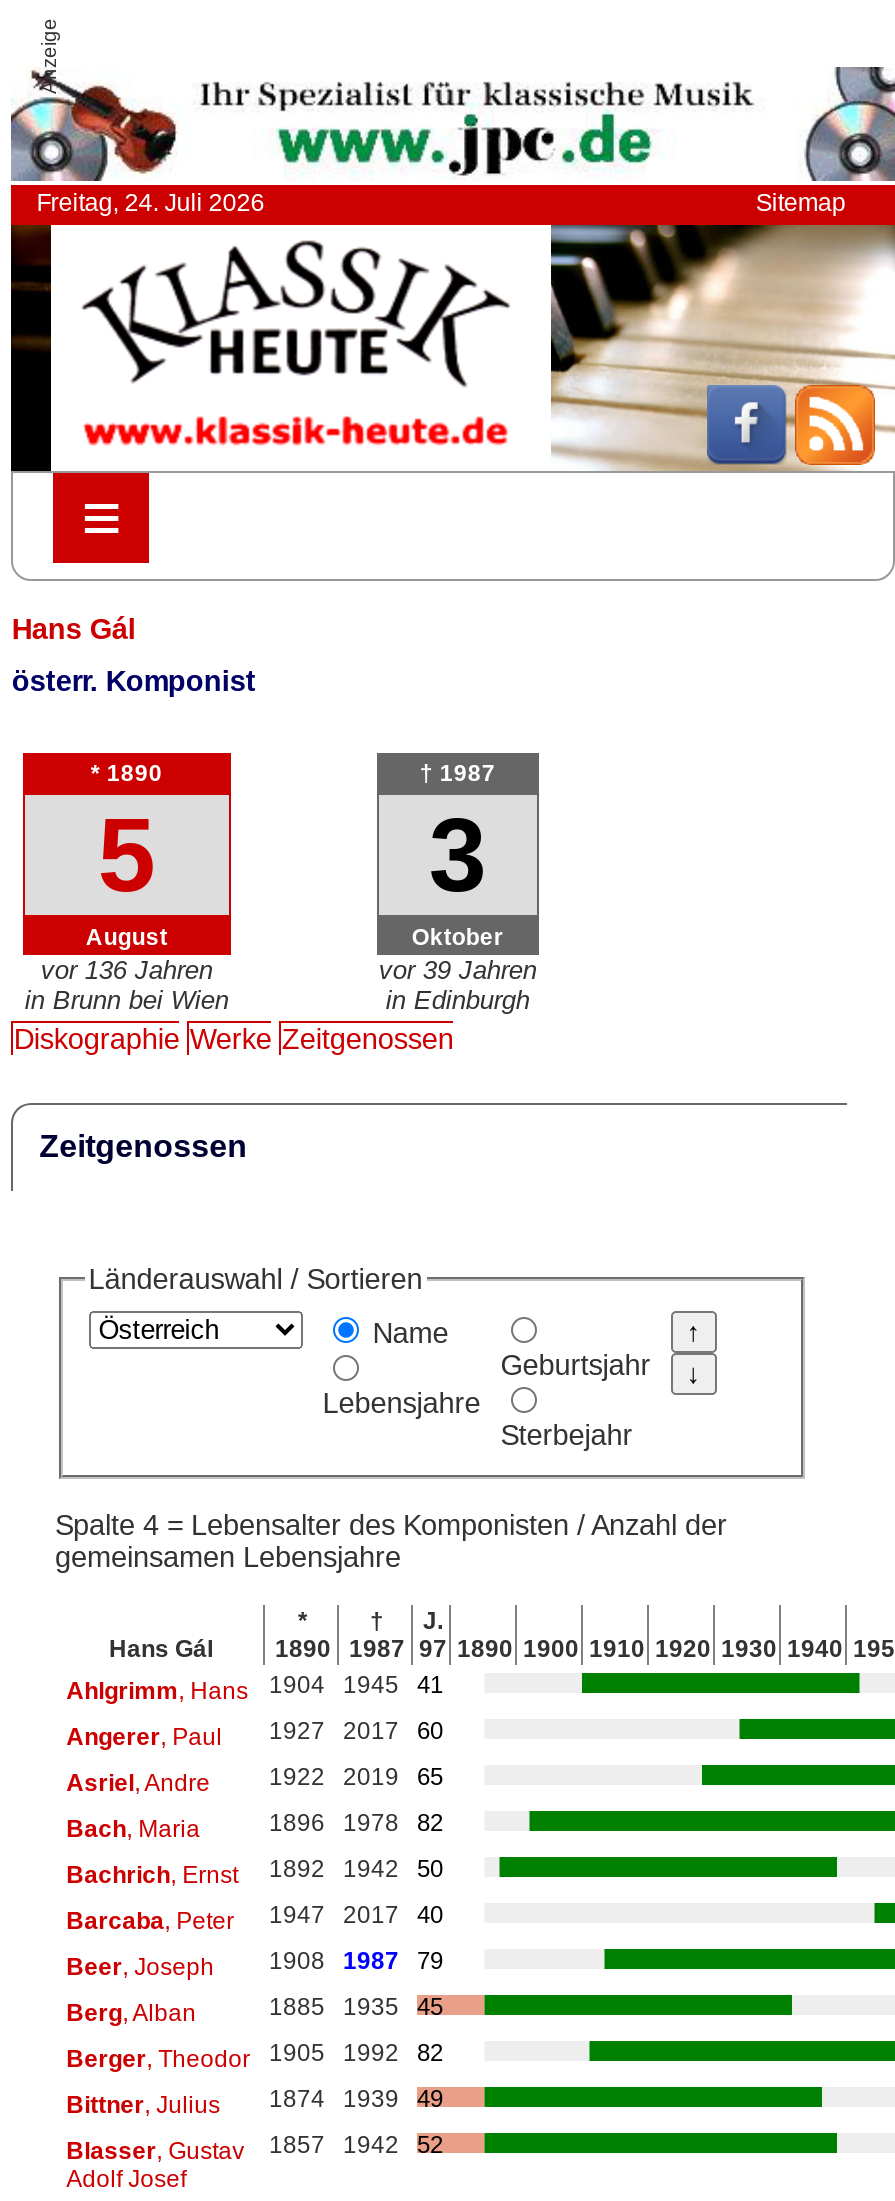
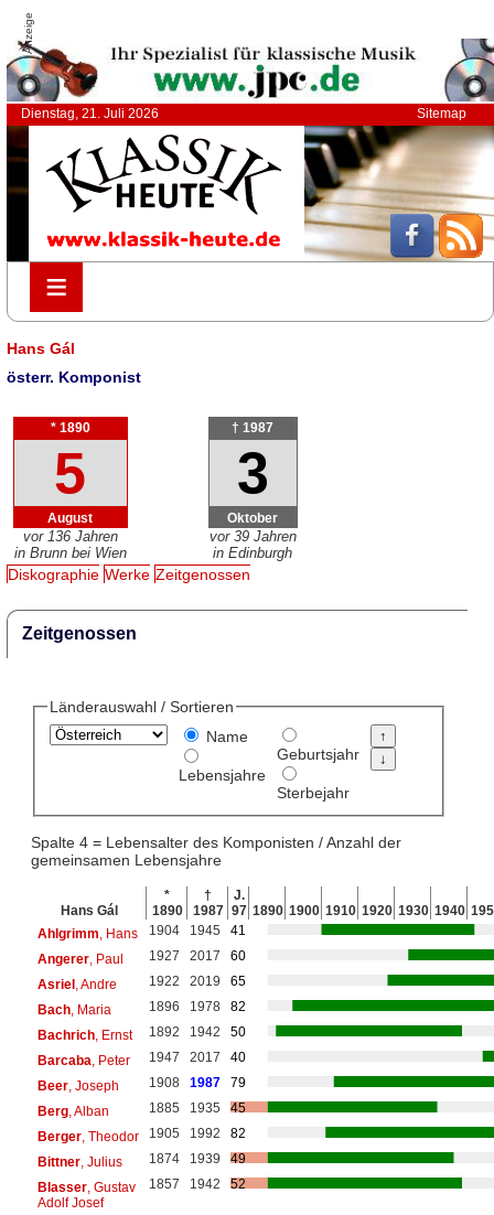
- Freitag, 24. Juli 2026
+ Dienstag, 21. Juli 2026
